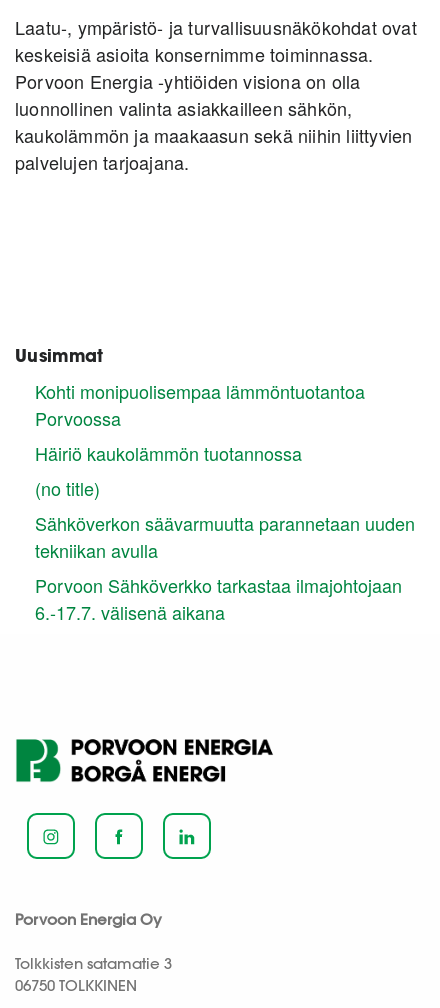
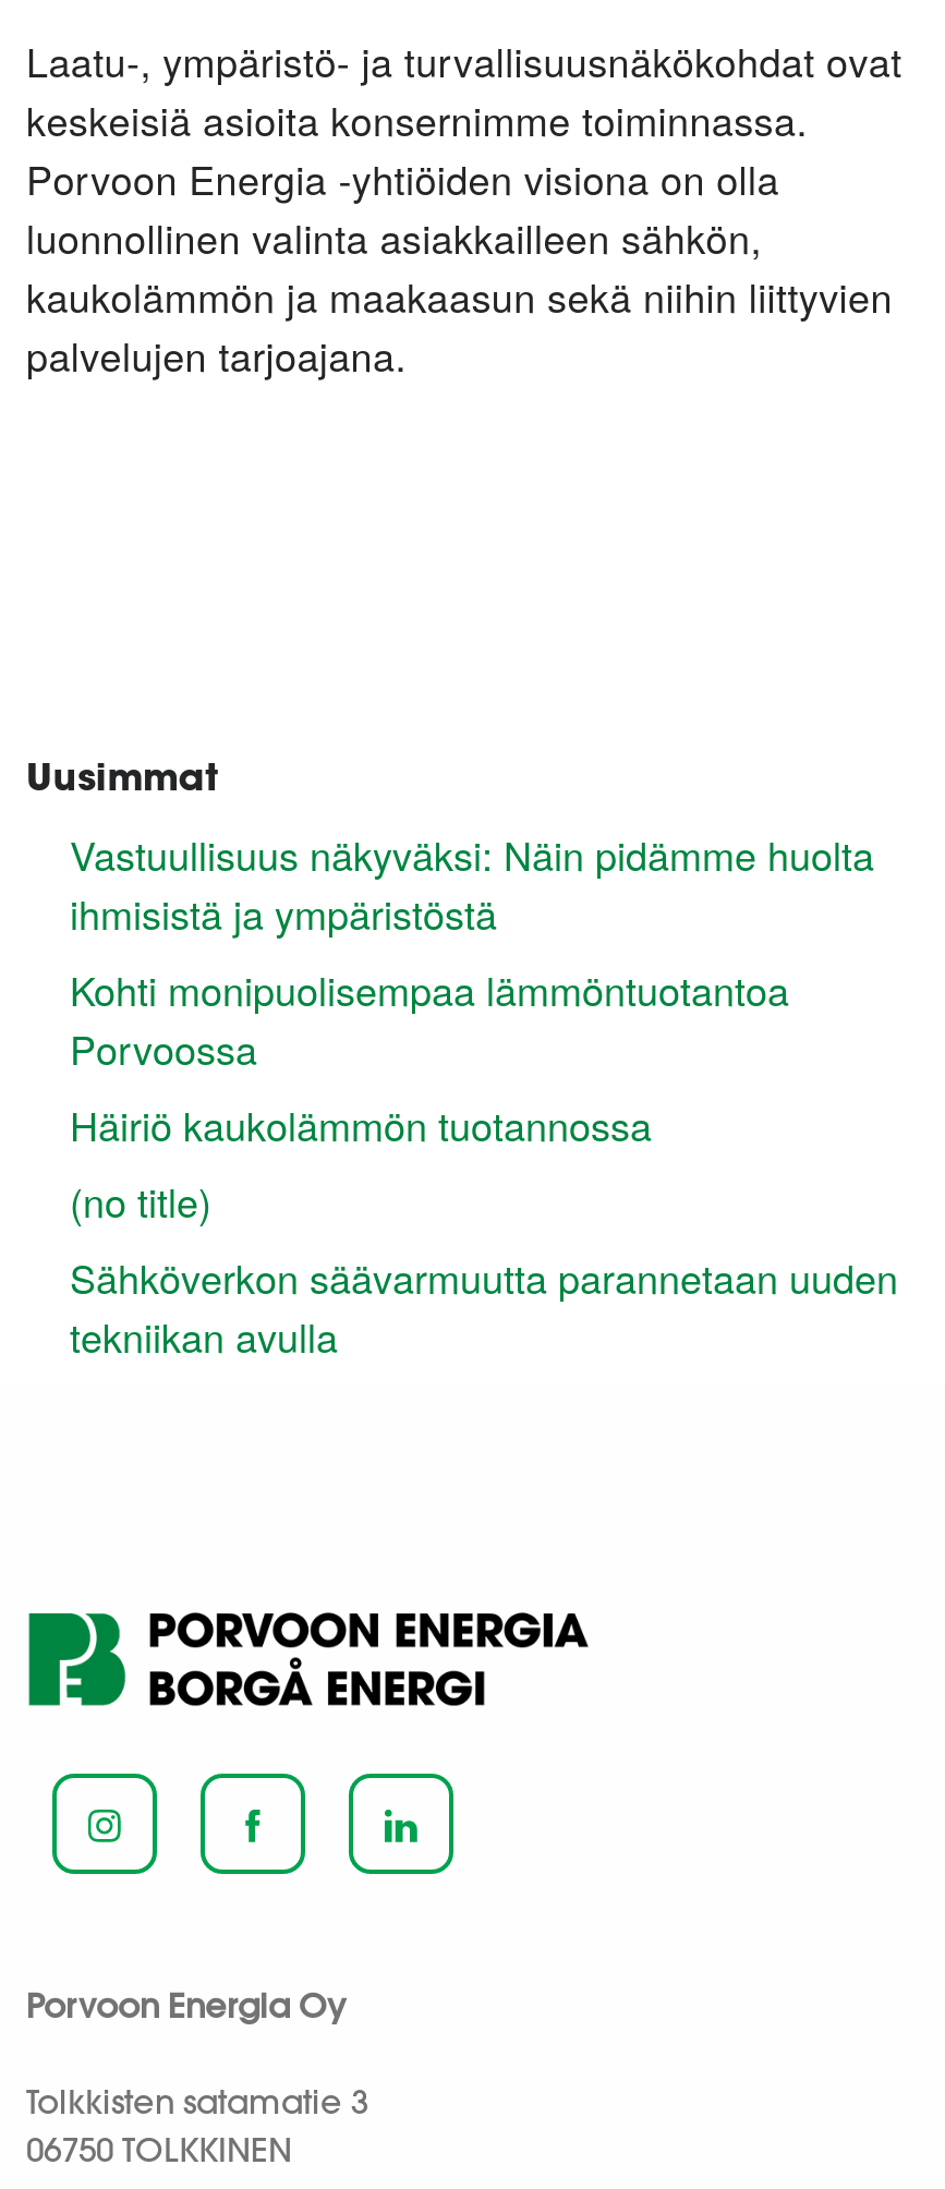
+ Vastuullisuus näkyväksi: Näin pidämme huolta
+ ihmisistä ja ympäristöstä

moved down: Kohti monipuolisempaa lämmöntuotantoa | Porvoossa | Häiriö kaukolämmön tuotannossa | (no title) | Sähköverkon säävarmuutta parannetaan uuden | tekniikan avulla

- Porvoon Sähköverkko tarkastaa ilmajohtojaan
- 6.-17.7. välisenä aikana
